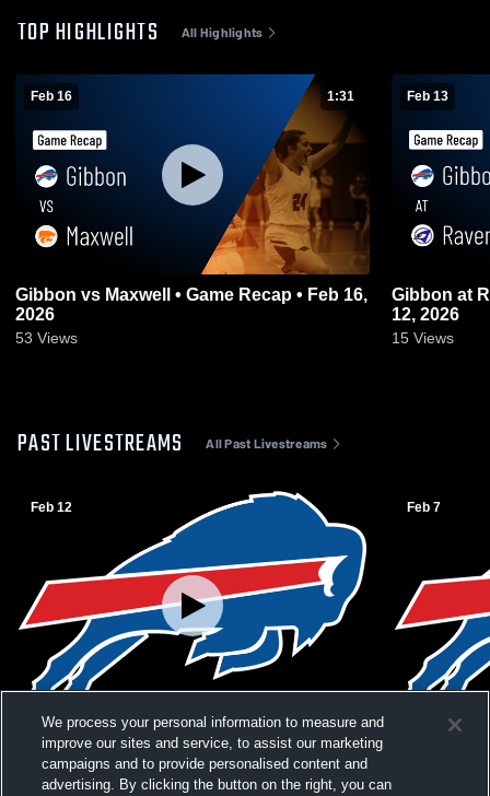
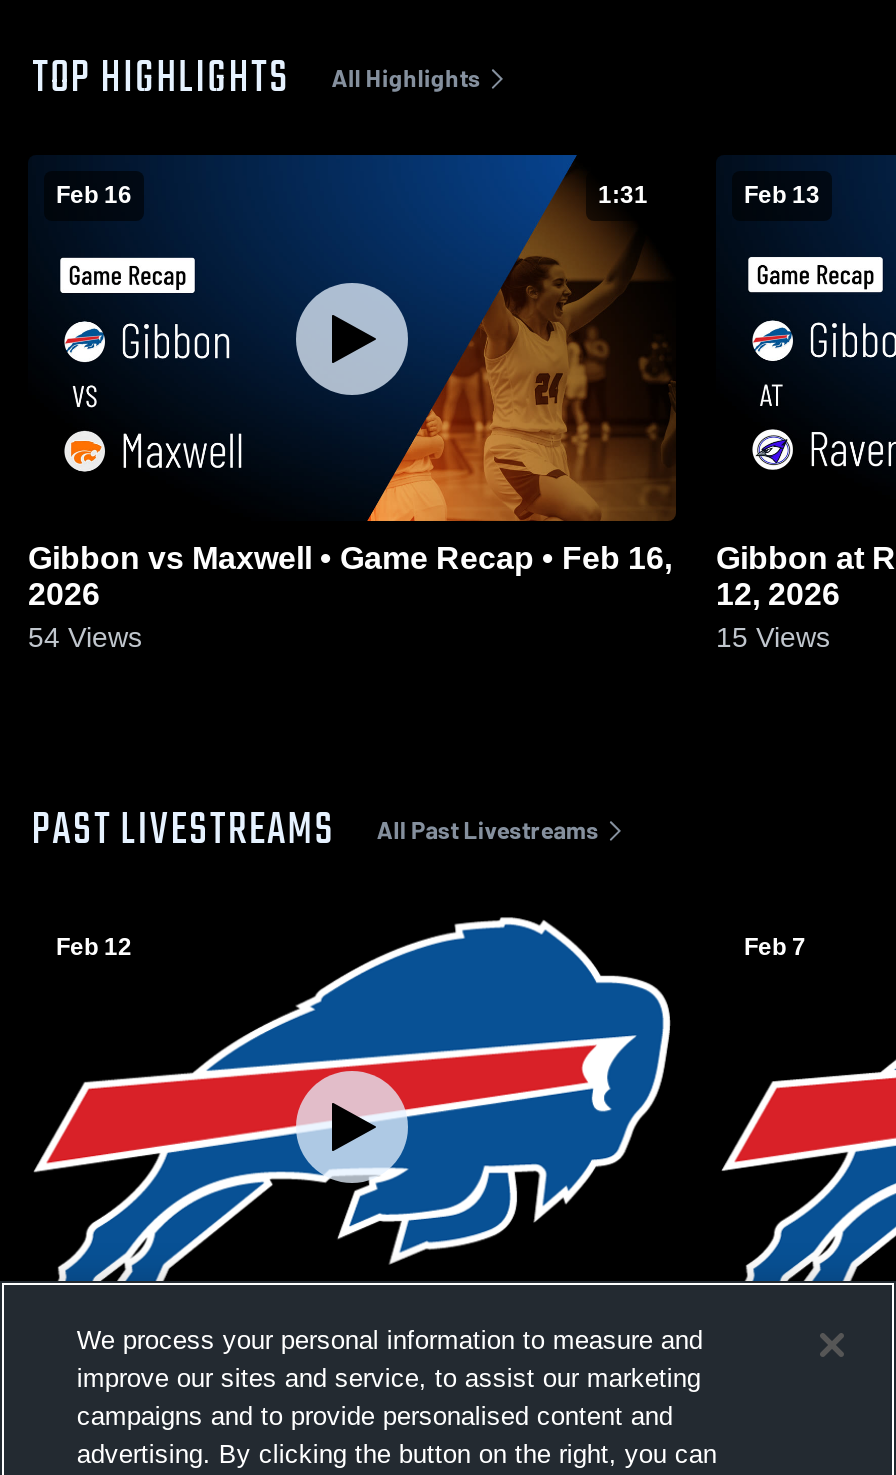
- 53 Views
+ 54 Views
